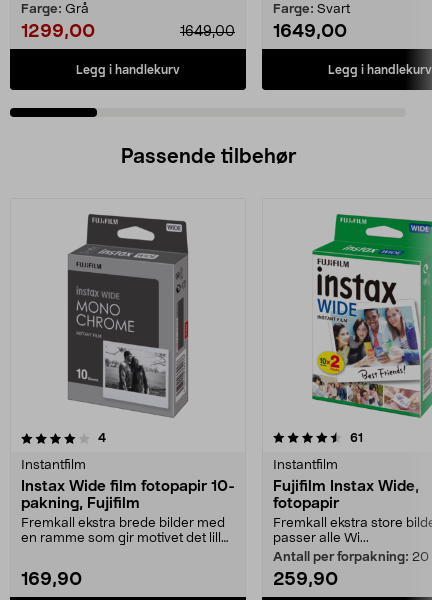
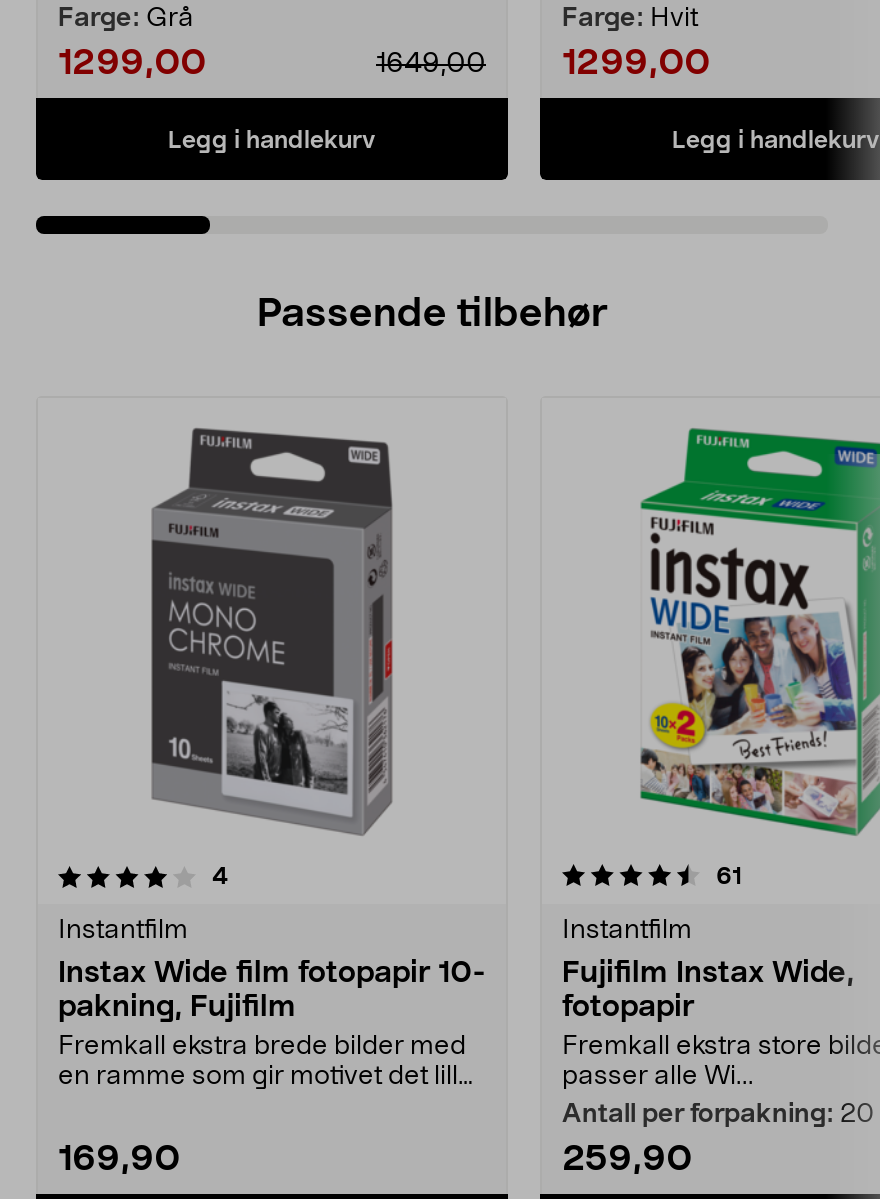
- Farge: Svart
- 1649,00
+ Farge: Hvit
+ 1299,00
